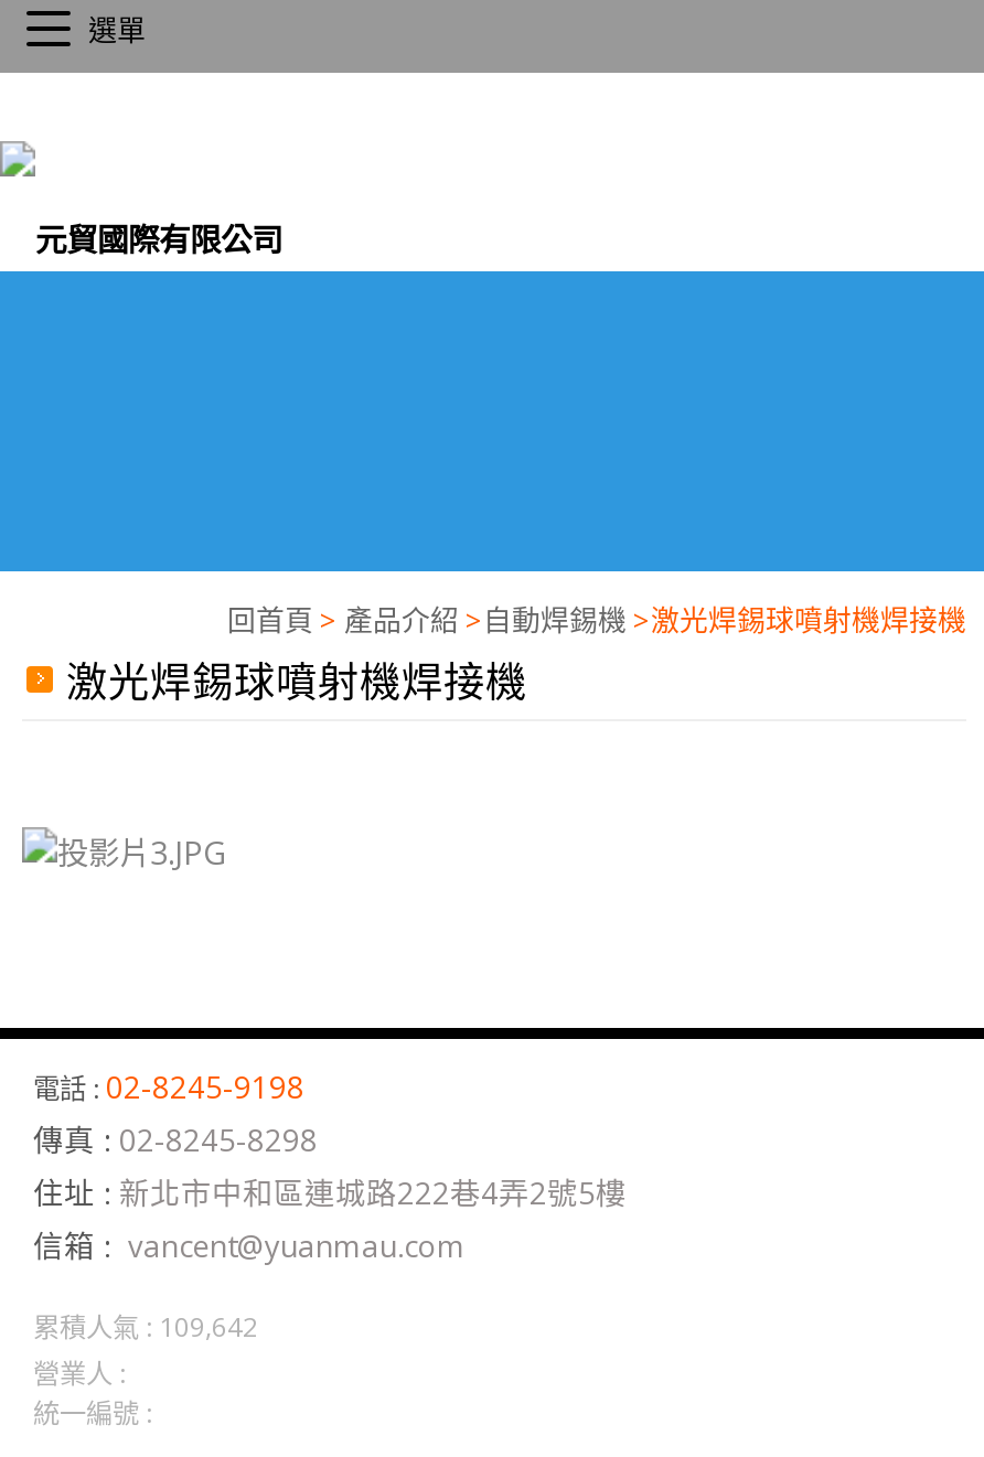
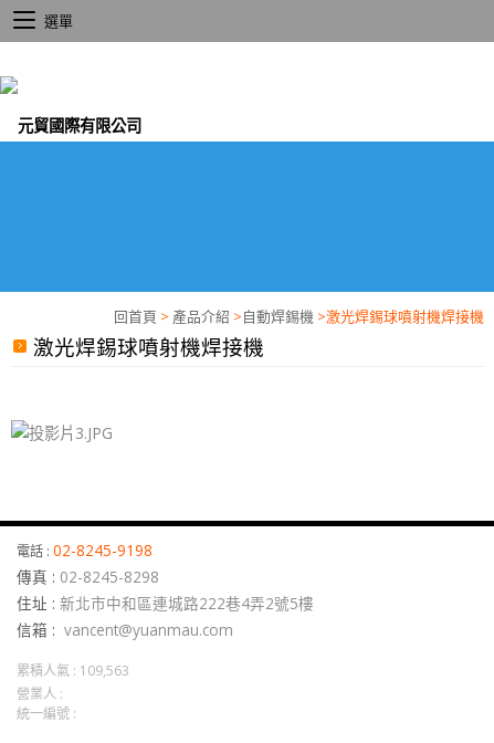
- 累積人氣 : 109,642
+ 累積人氣 : 109,563
